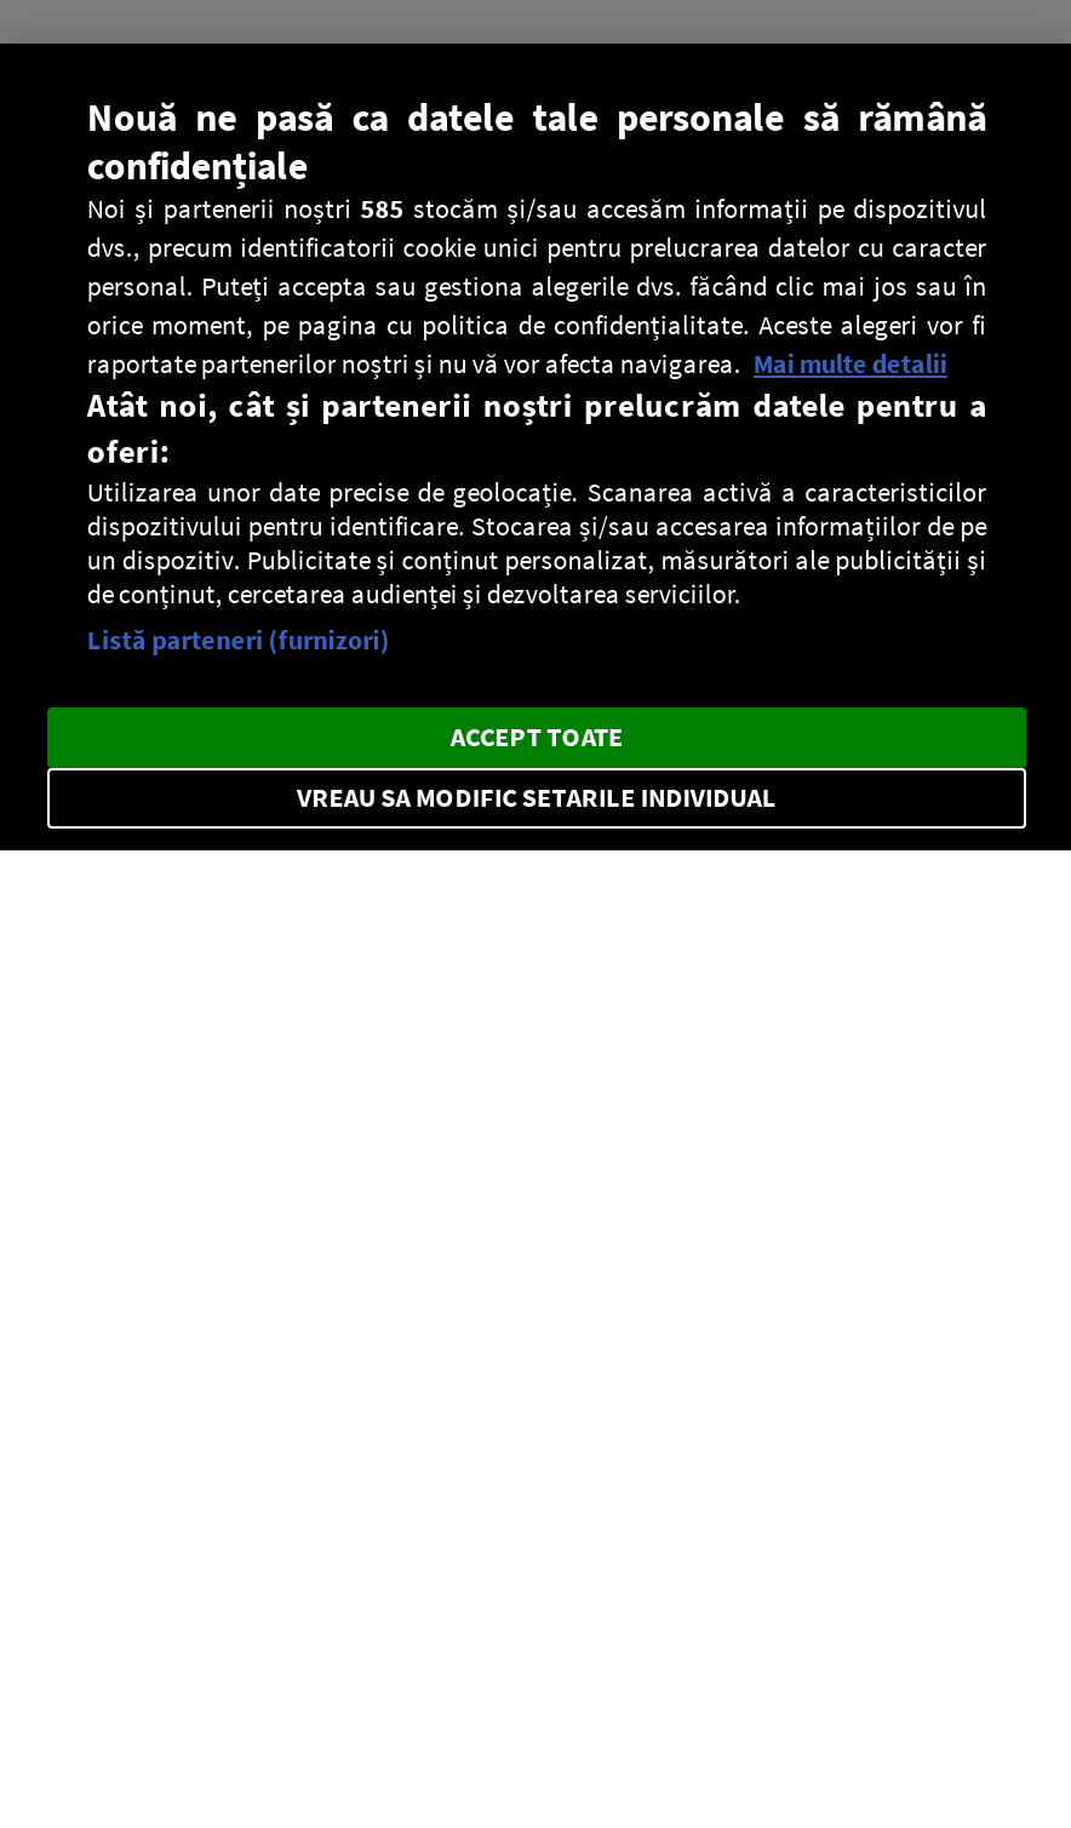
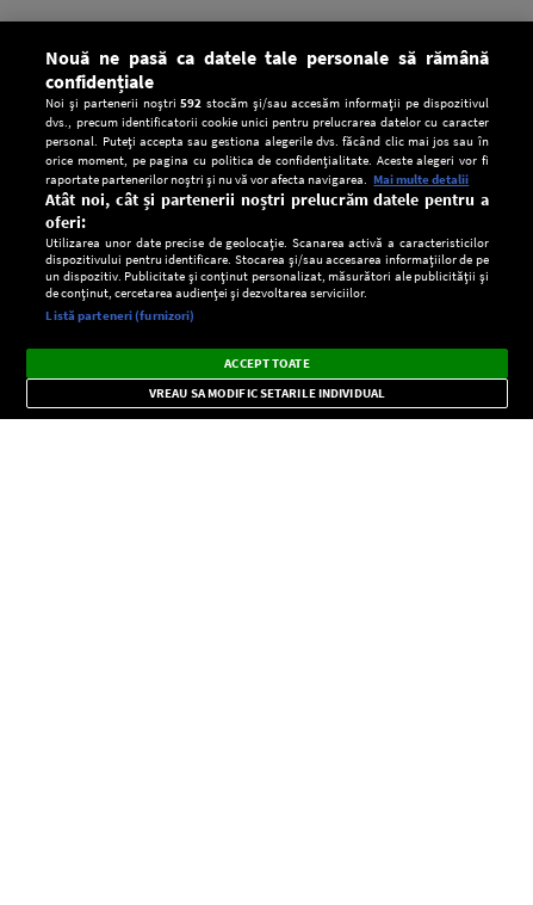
- Noi și partenerii noștri 585 stocăm și/sau accesăm informații pe dispozitivul
+ Noi și partenerii noștri 592 stocăm și/sau accesăm informații pe dispozitivul
